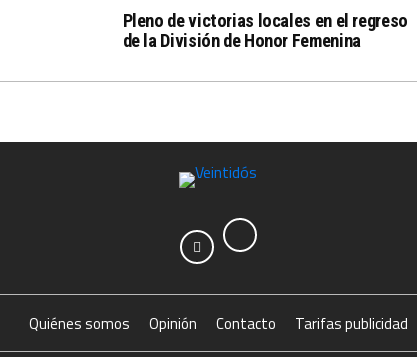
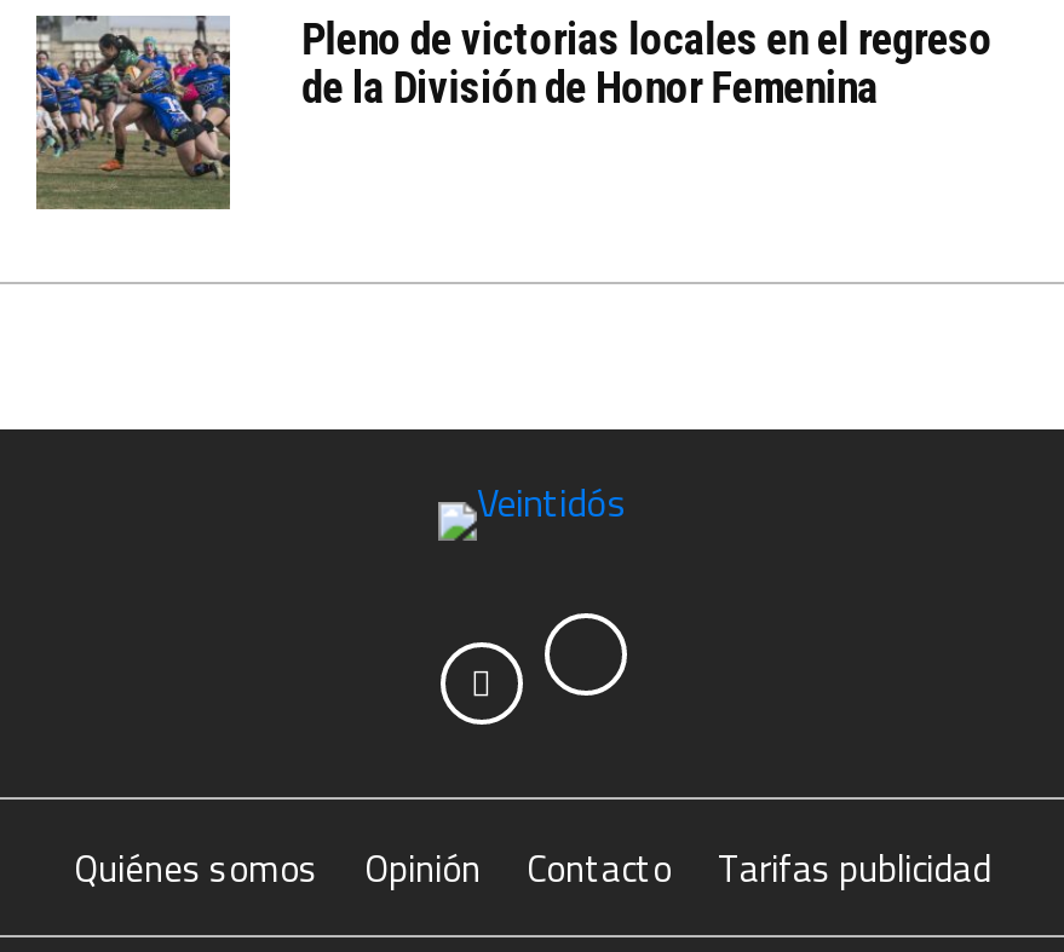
+ [image]
